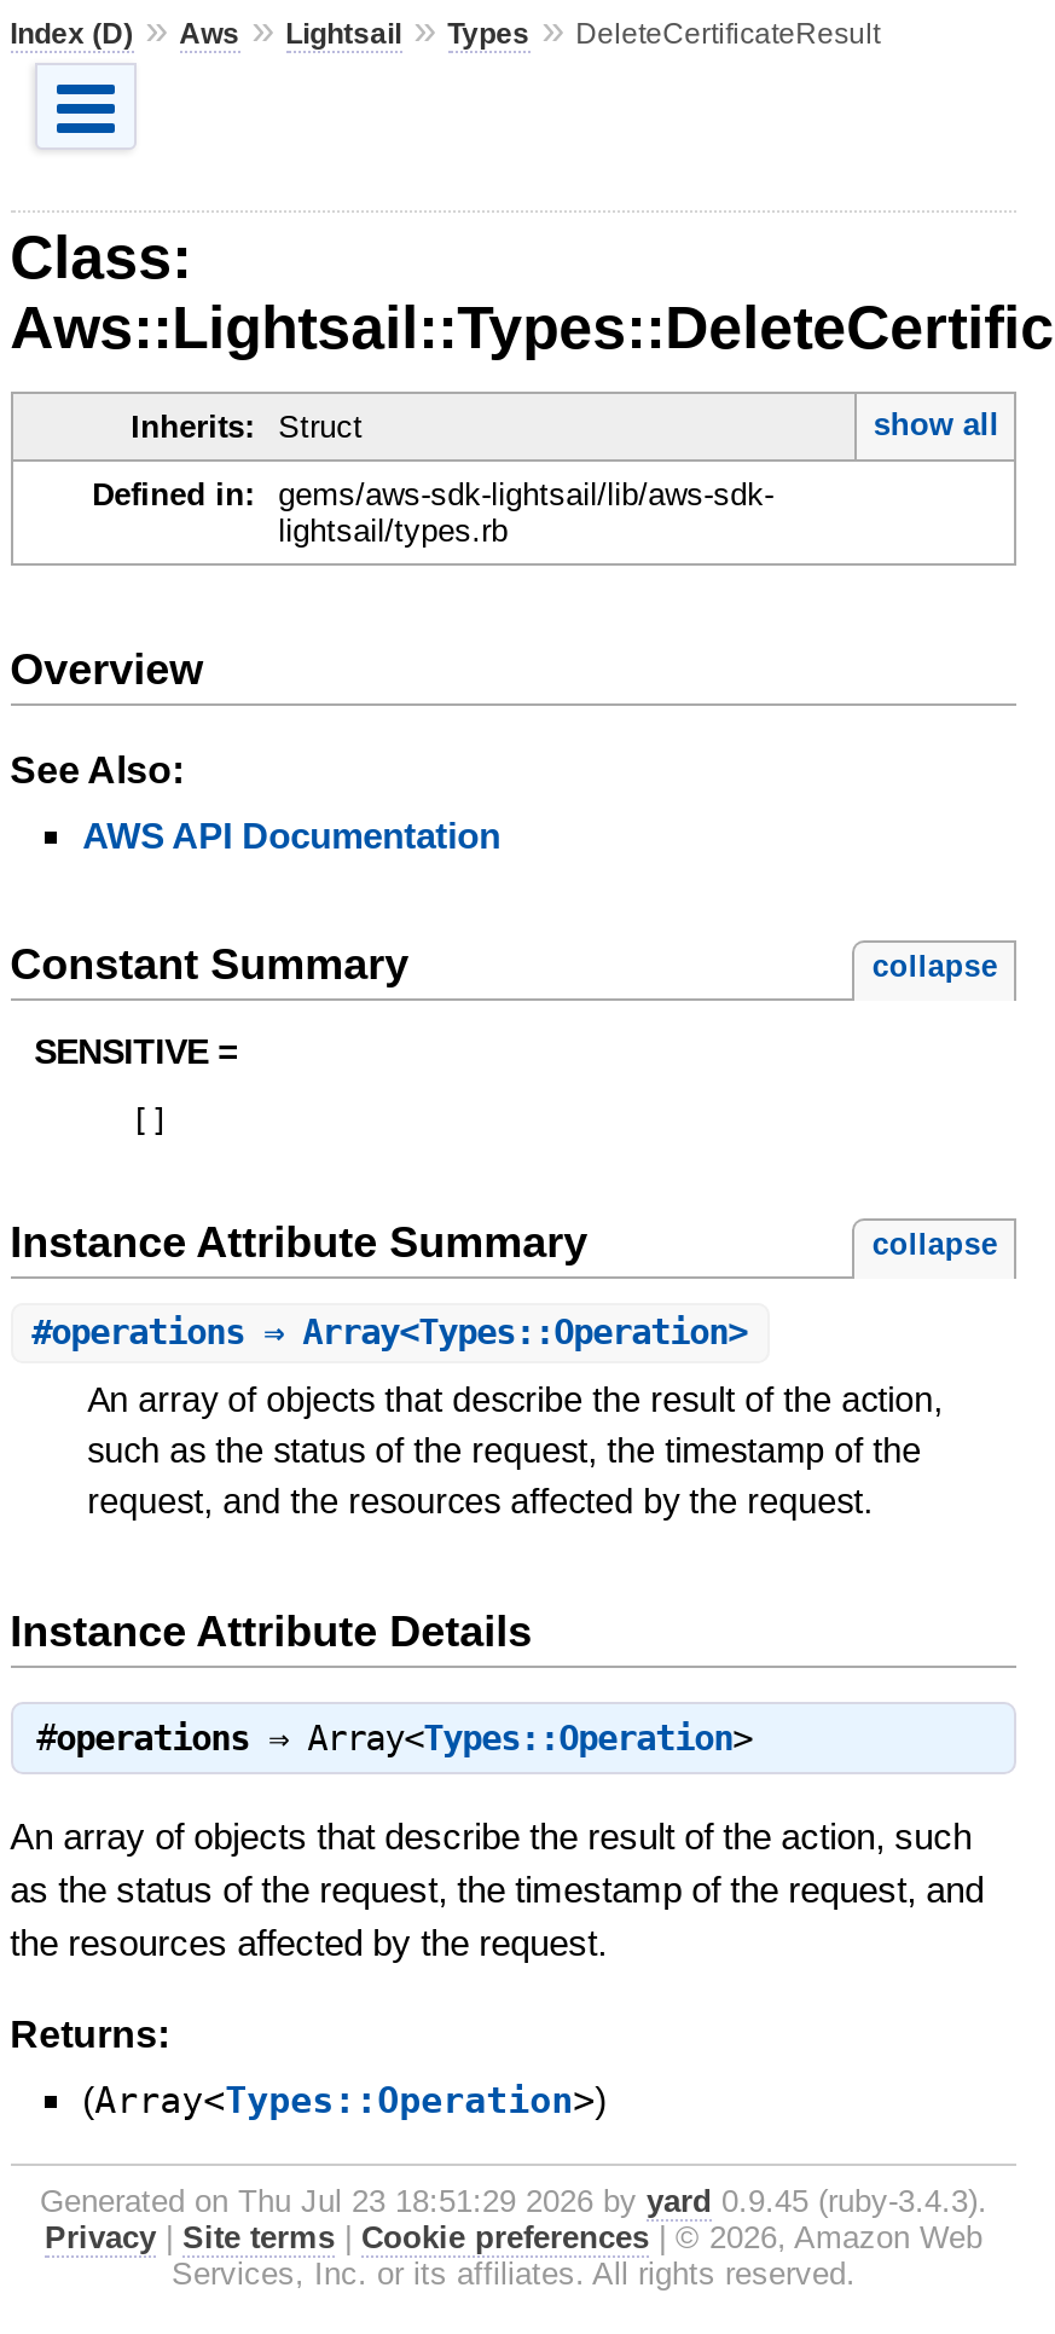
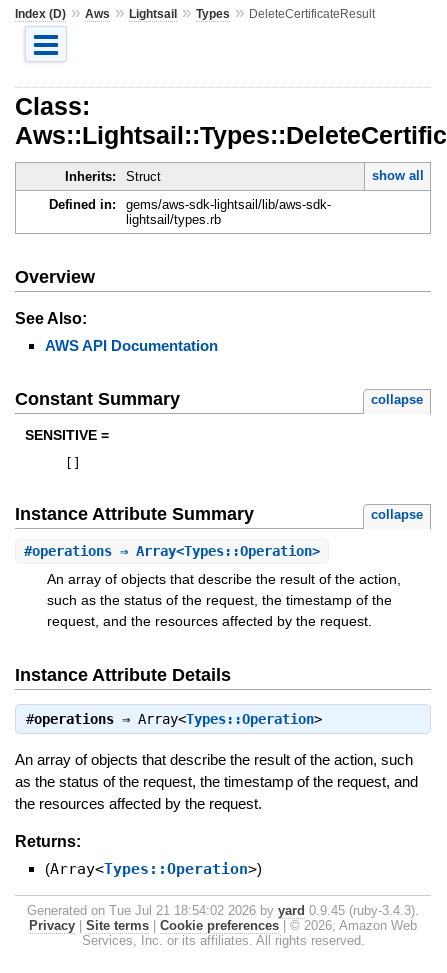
- Generated on Thu Jul 23 18:51:29 2026 by yard 0.9.45 (ruby-3.4.3).
+ Generated on Tue Jul 21 18:54:02 2026 by yard 0.9.45 (ruby-3.4.3).
